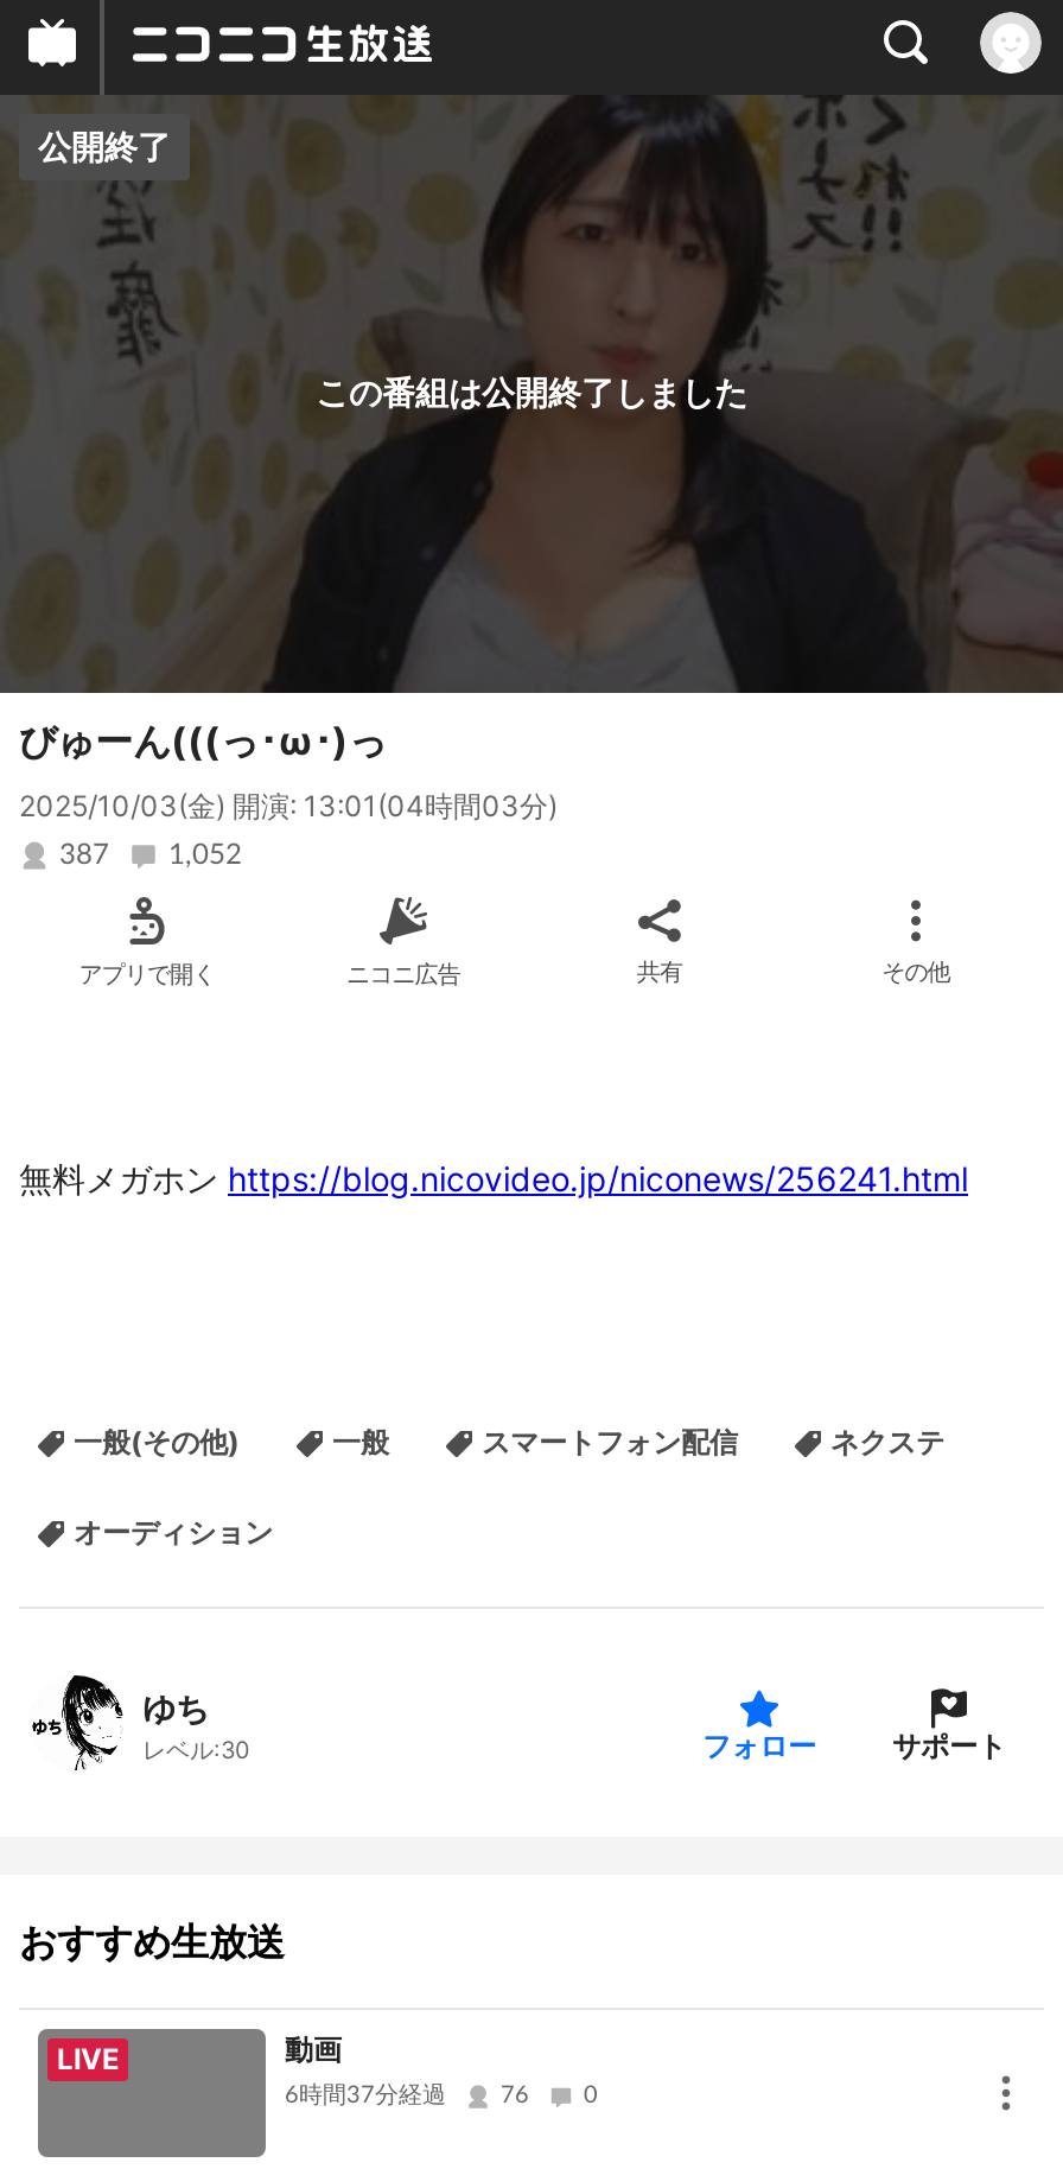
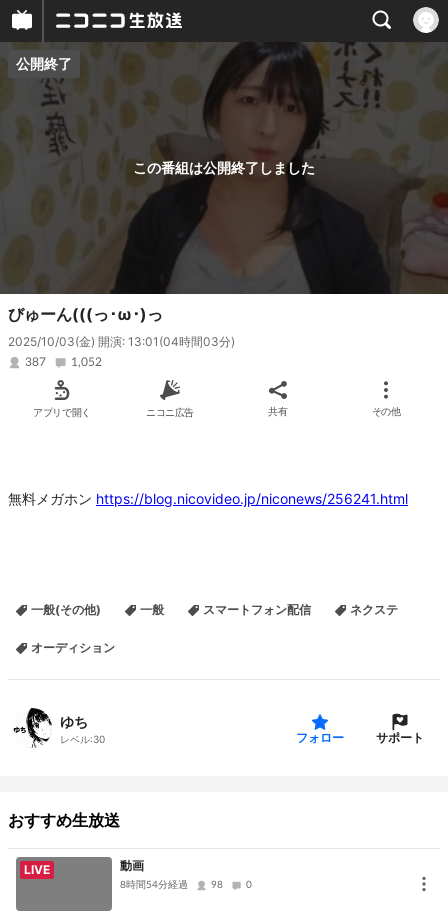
- 6時間37分経過
+ 8時間54分経過

- 76
+ 98
